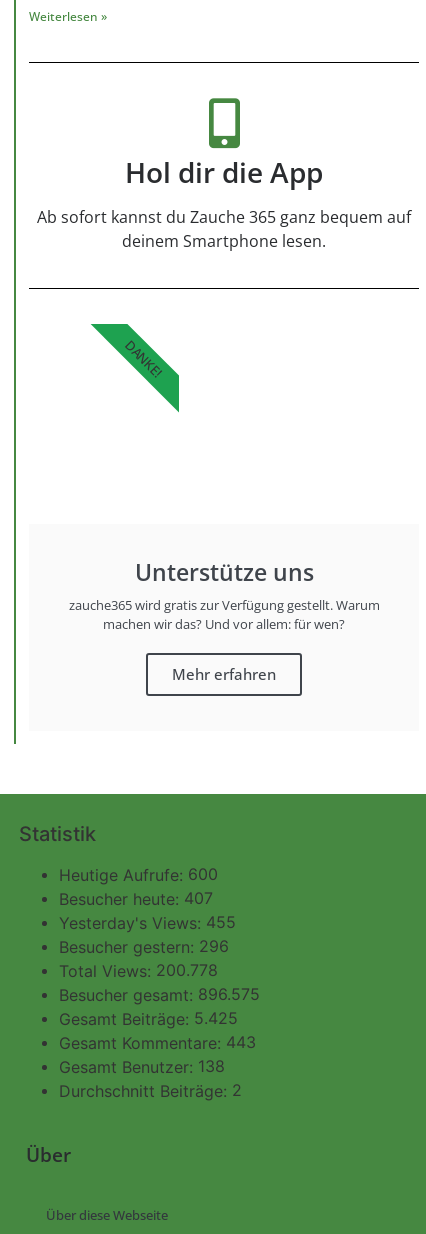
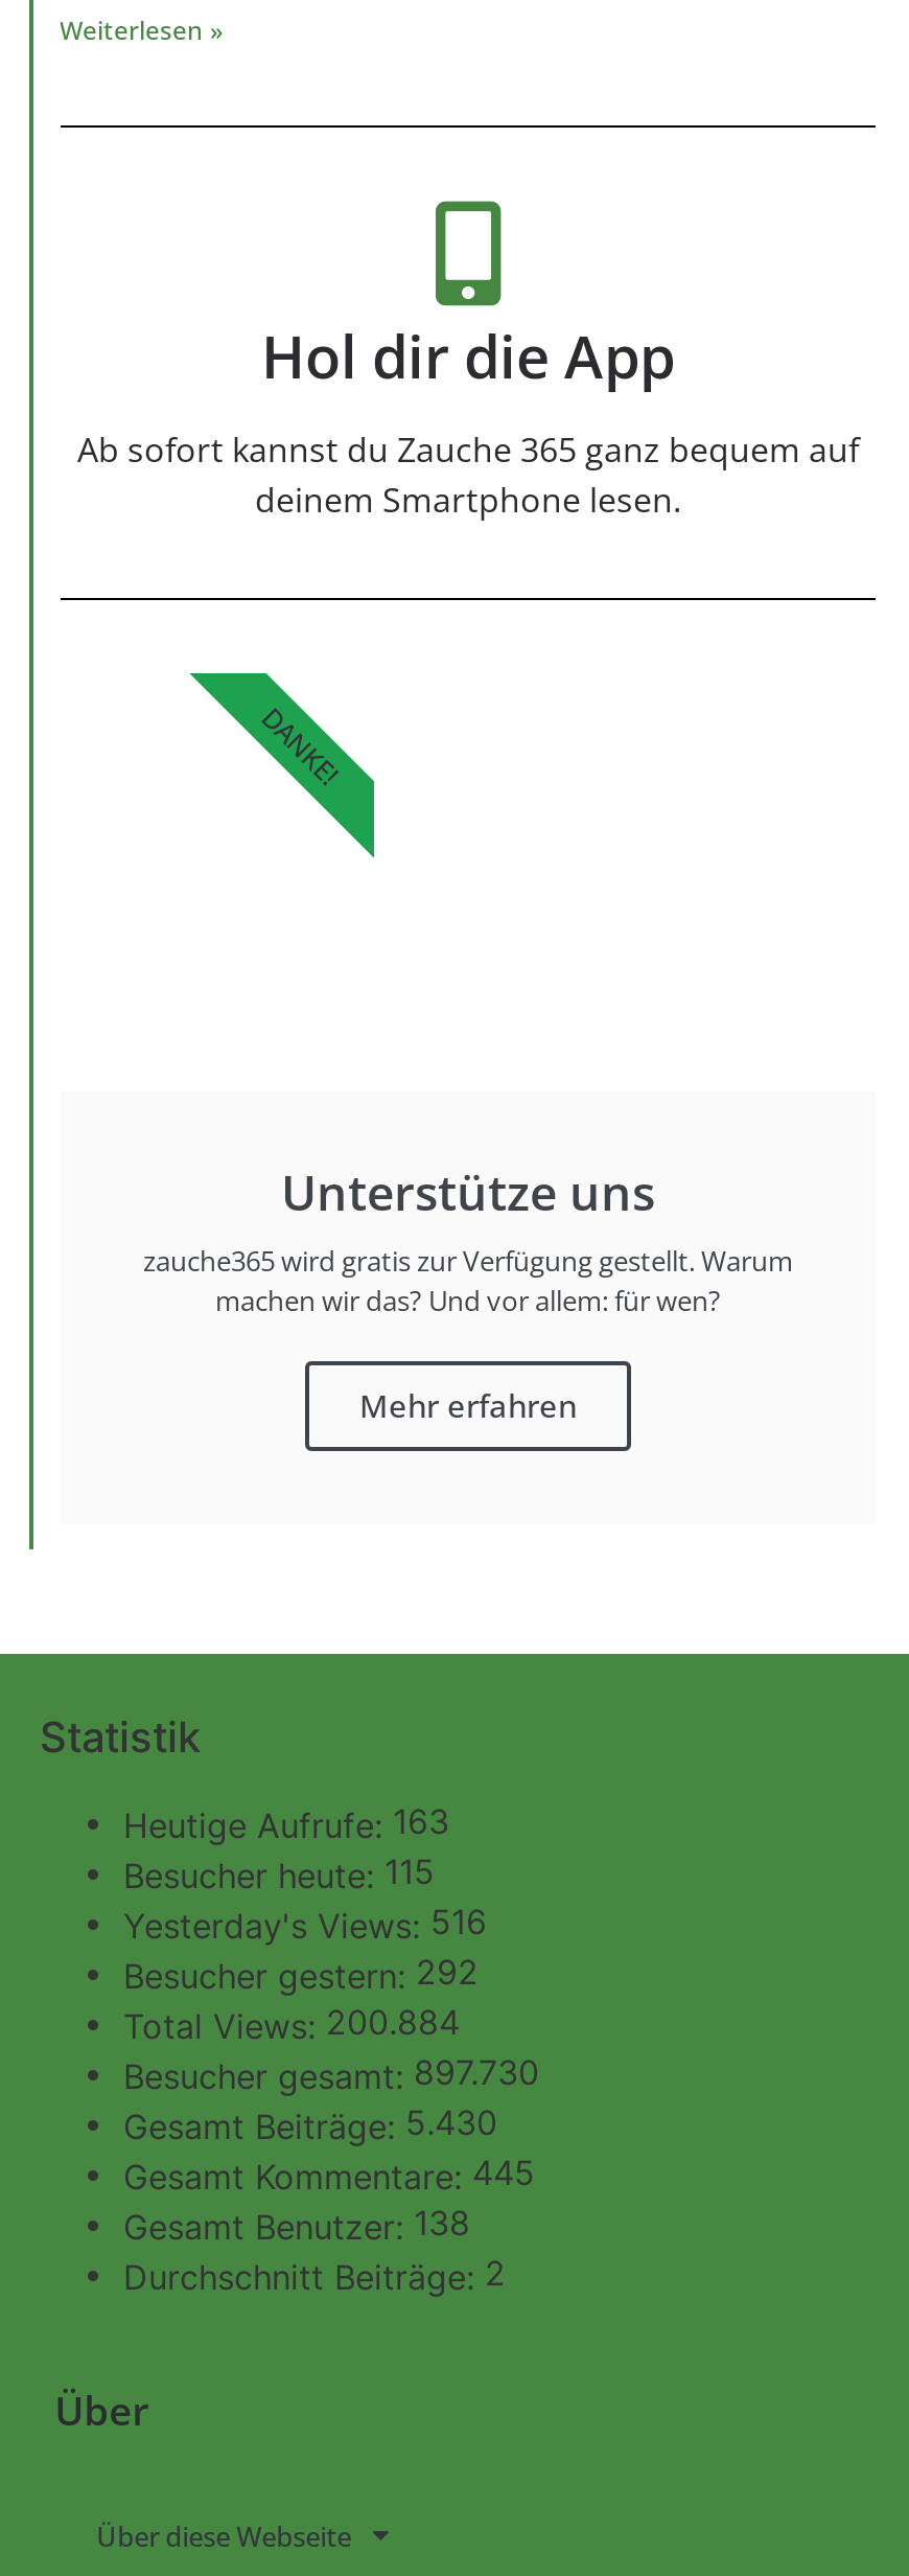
- Heutige Aufrufe: 600
+ Heutige Aufrufe: 163

- Besucher heute: 407
+ Besucher heute: 115

- Yesterday's Views: 455
+ Yesterday's Views: 516

- Besucher gestern: 296
+ Besucher gestern: 292

- Total Views: 200.778
+ Total Views: 200.884

- Besucher gesamt: 896.575
+ Besucher gesamt: 897.730

- Gesamt Beiträge: 5.425
+ Gesamt Beiträge: 5.430

- Gesamt Kommentare: 443
+ Gesamt Kommentare: 445
